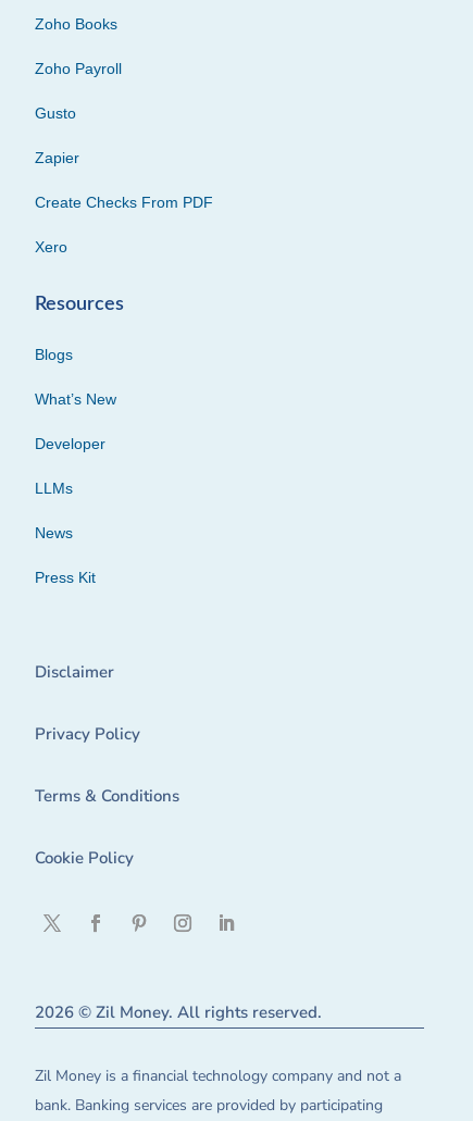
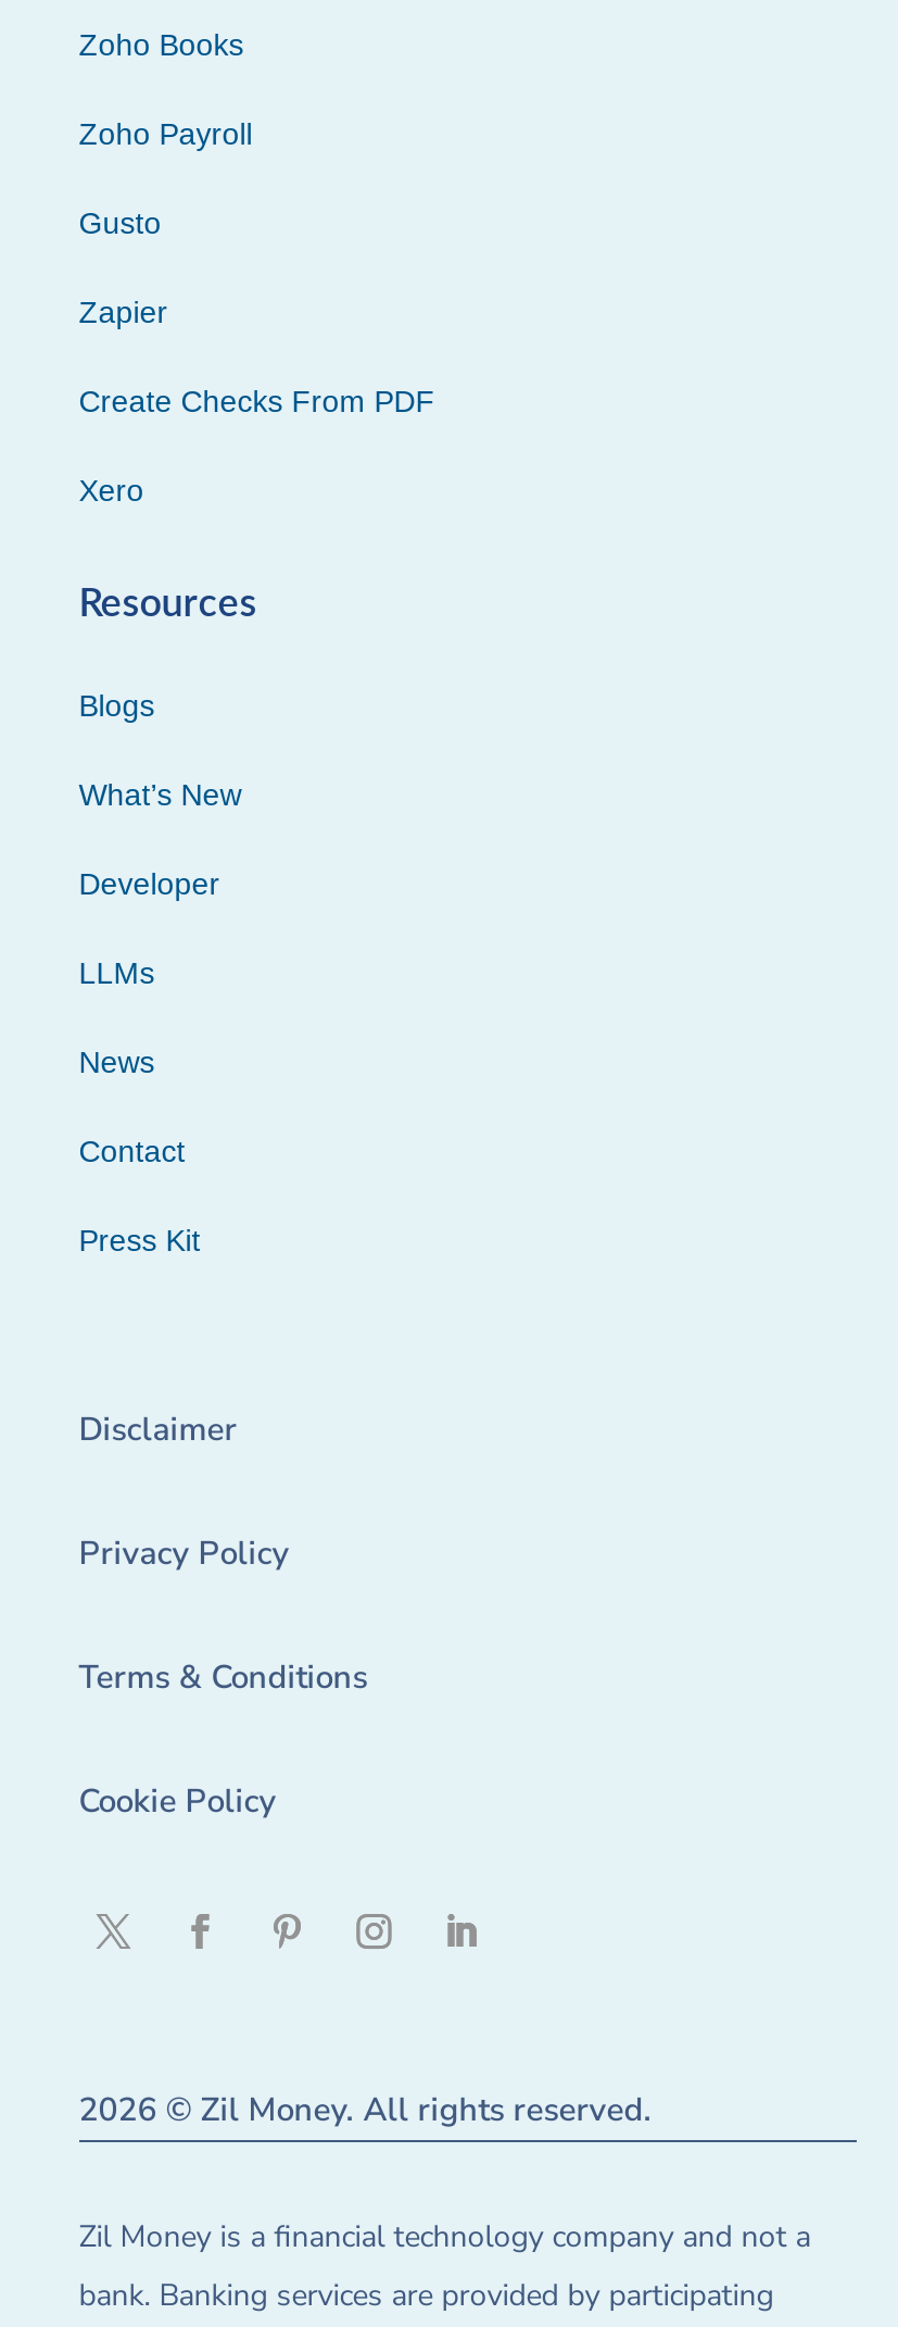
+ Contact
